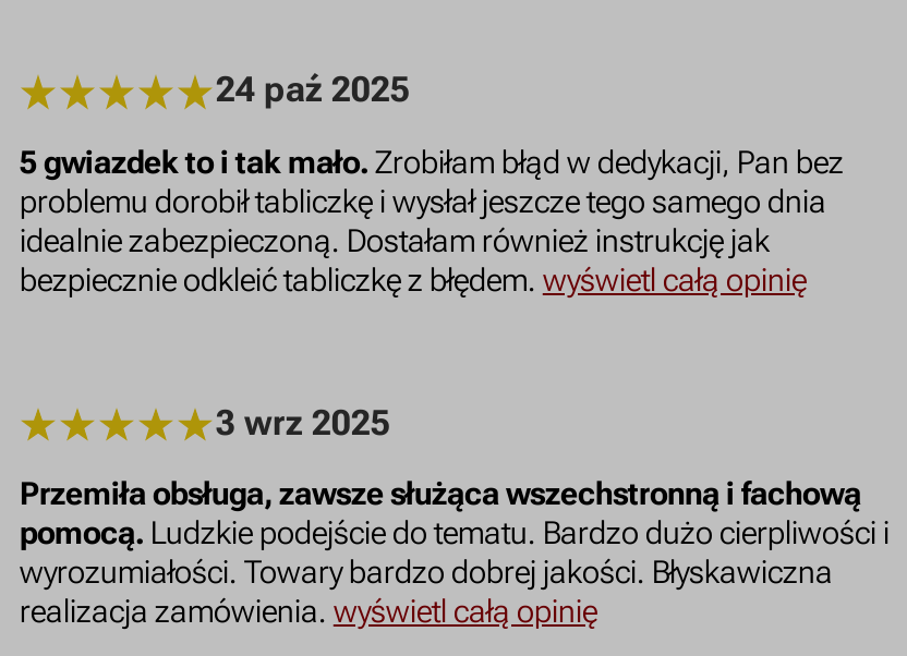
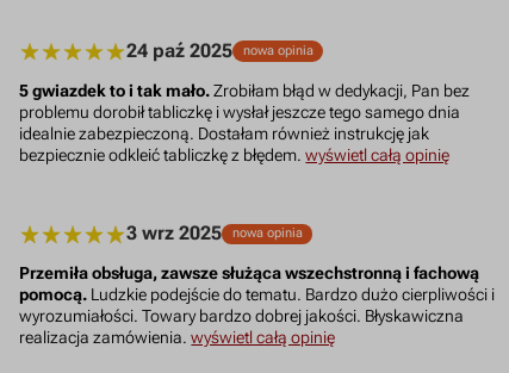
+ nowa opinia

+ nowa opinia
